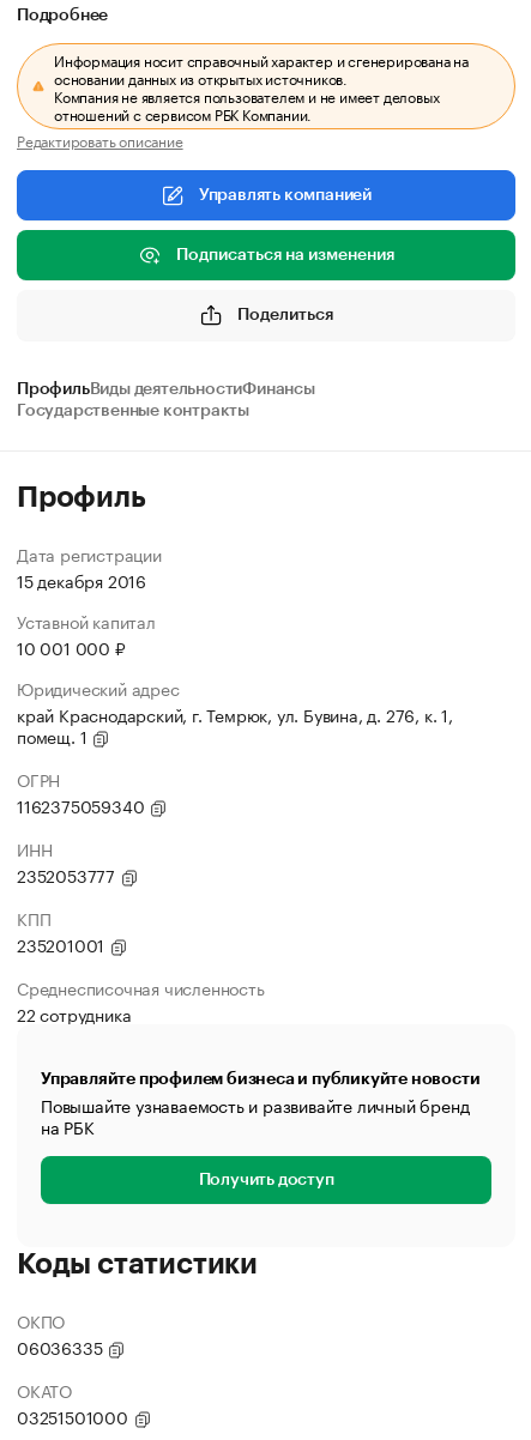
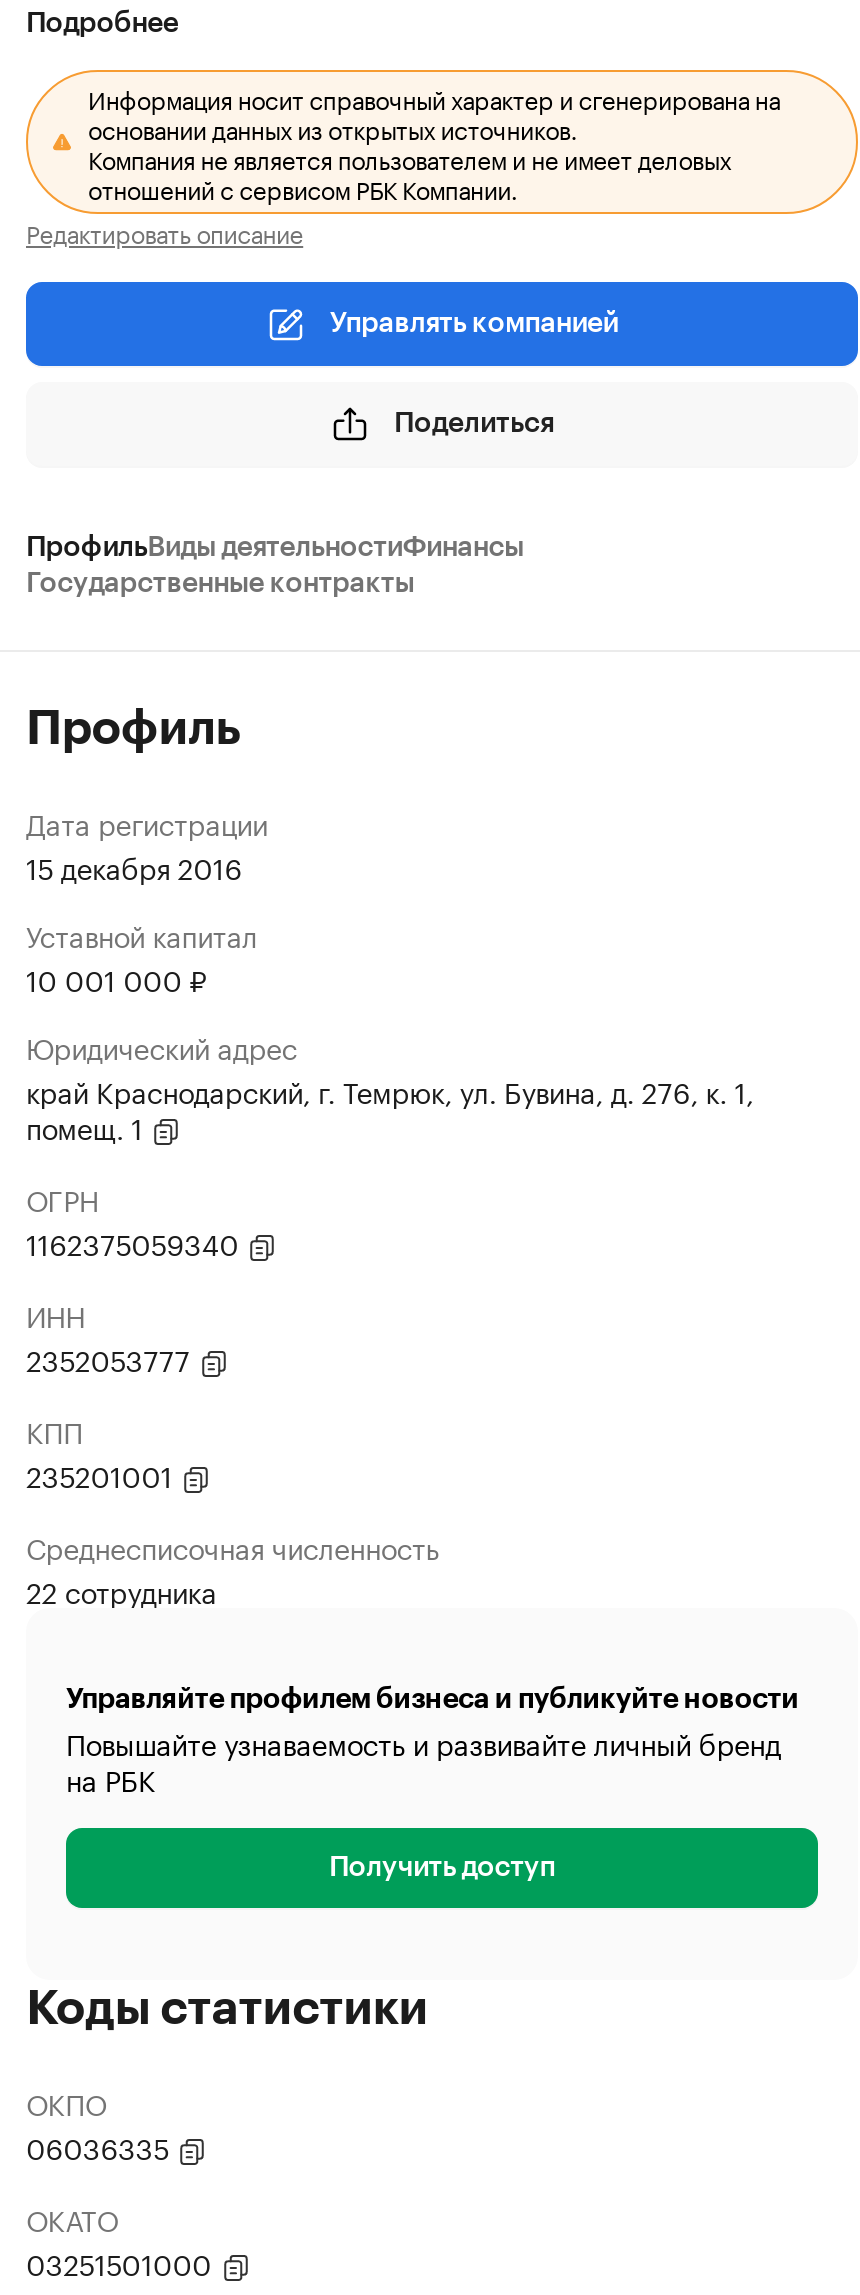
- Подписаться на изменения
